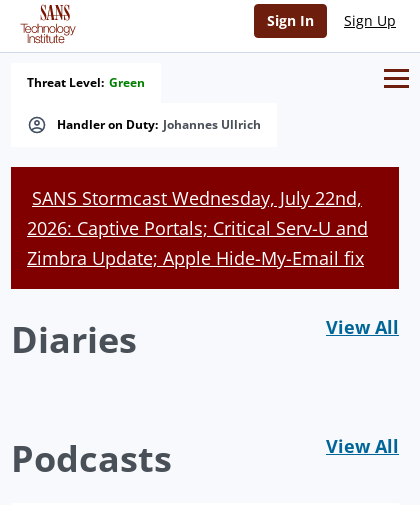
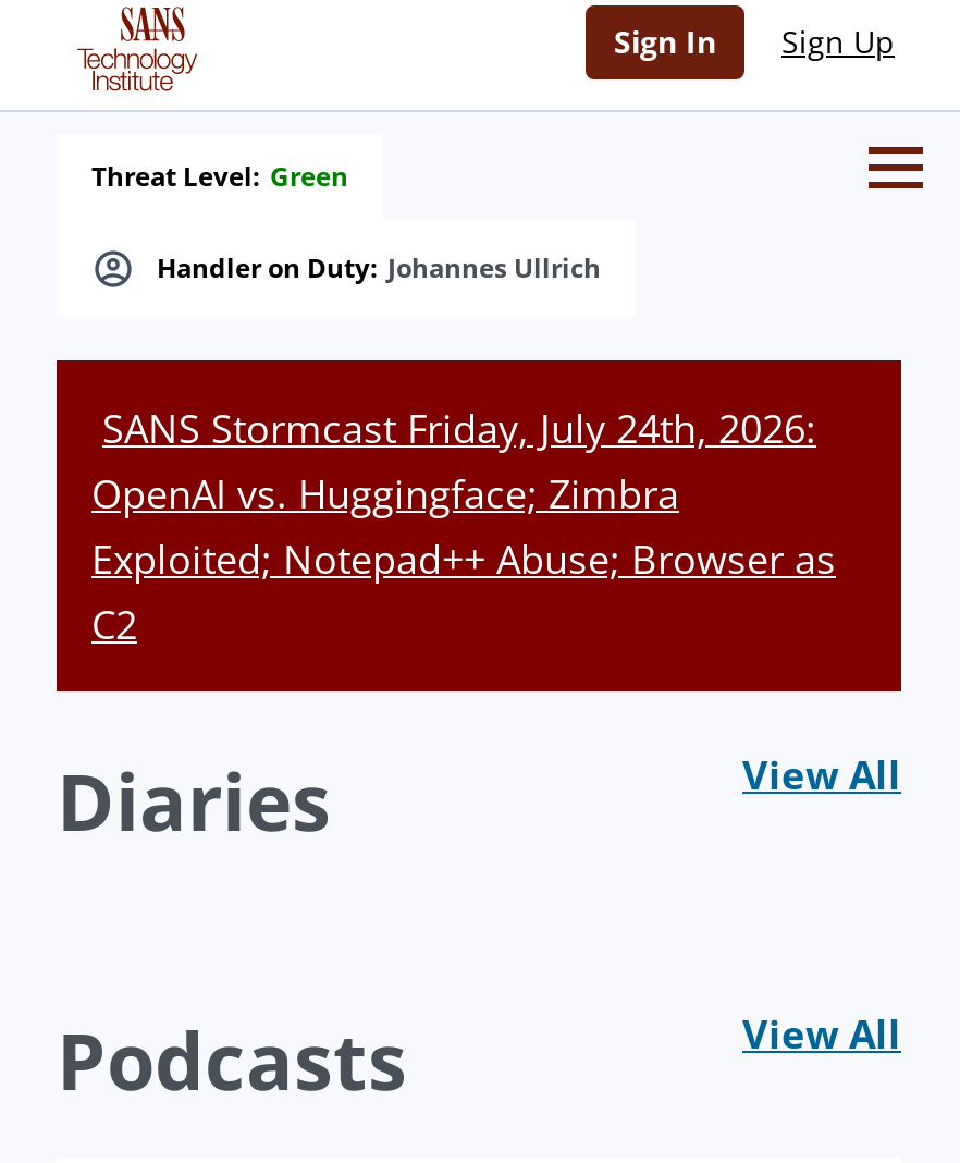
- SANS Stormcast Wednesday, July 22nd,
- 2026: Captive Portals; Critical Serv-U and
- Zimbra Update; Apple Hide-My-Email fix
+ SANS Stormcast Friday, July 24th, 2026:
+ OpenAI vs. Huggingface; Zimbra
+ Exploited; Notepad++ Abuse; Browser as
+ C2
